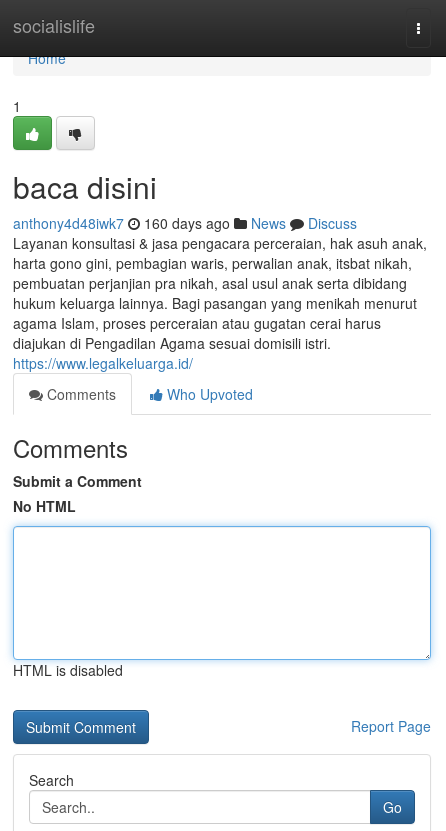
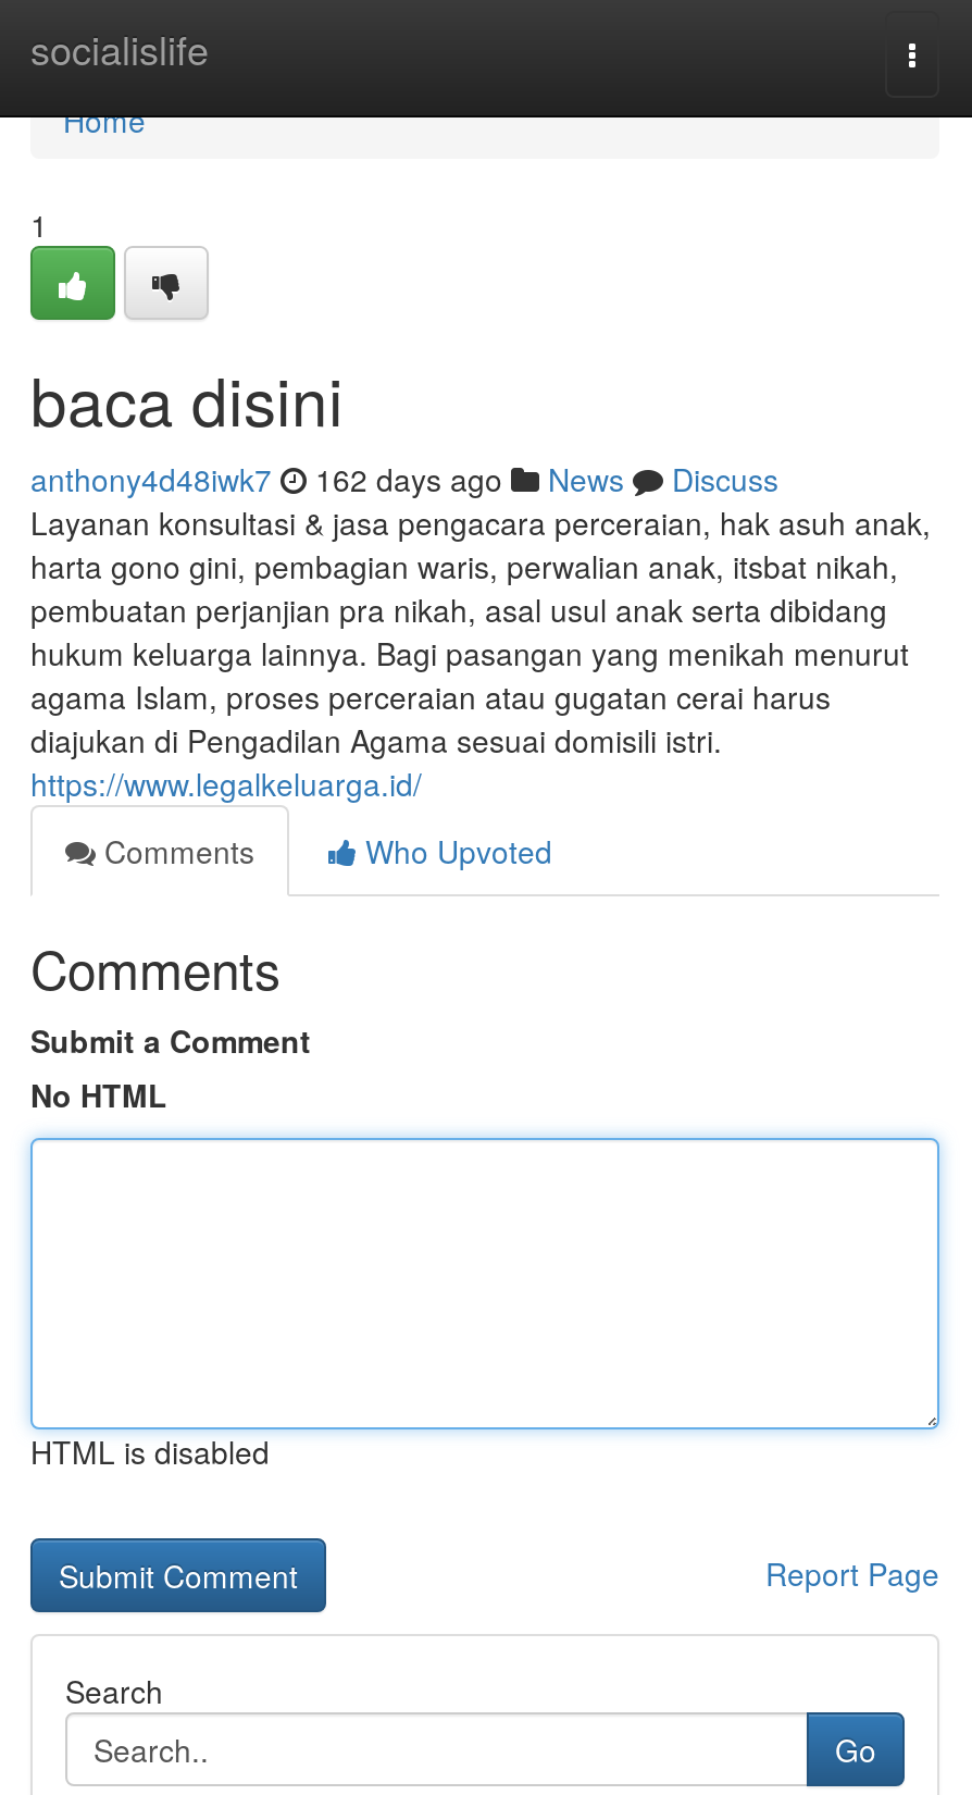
- anthony4d48iwk7 160 days ago News Discuss
+ anthony4d48iwk7 162 days ago News Discuss
